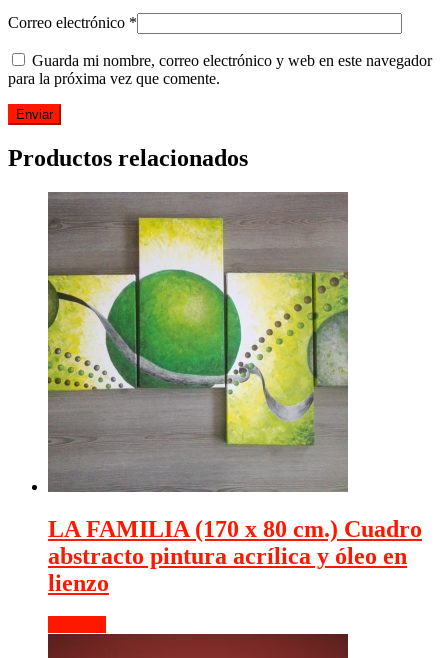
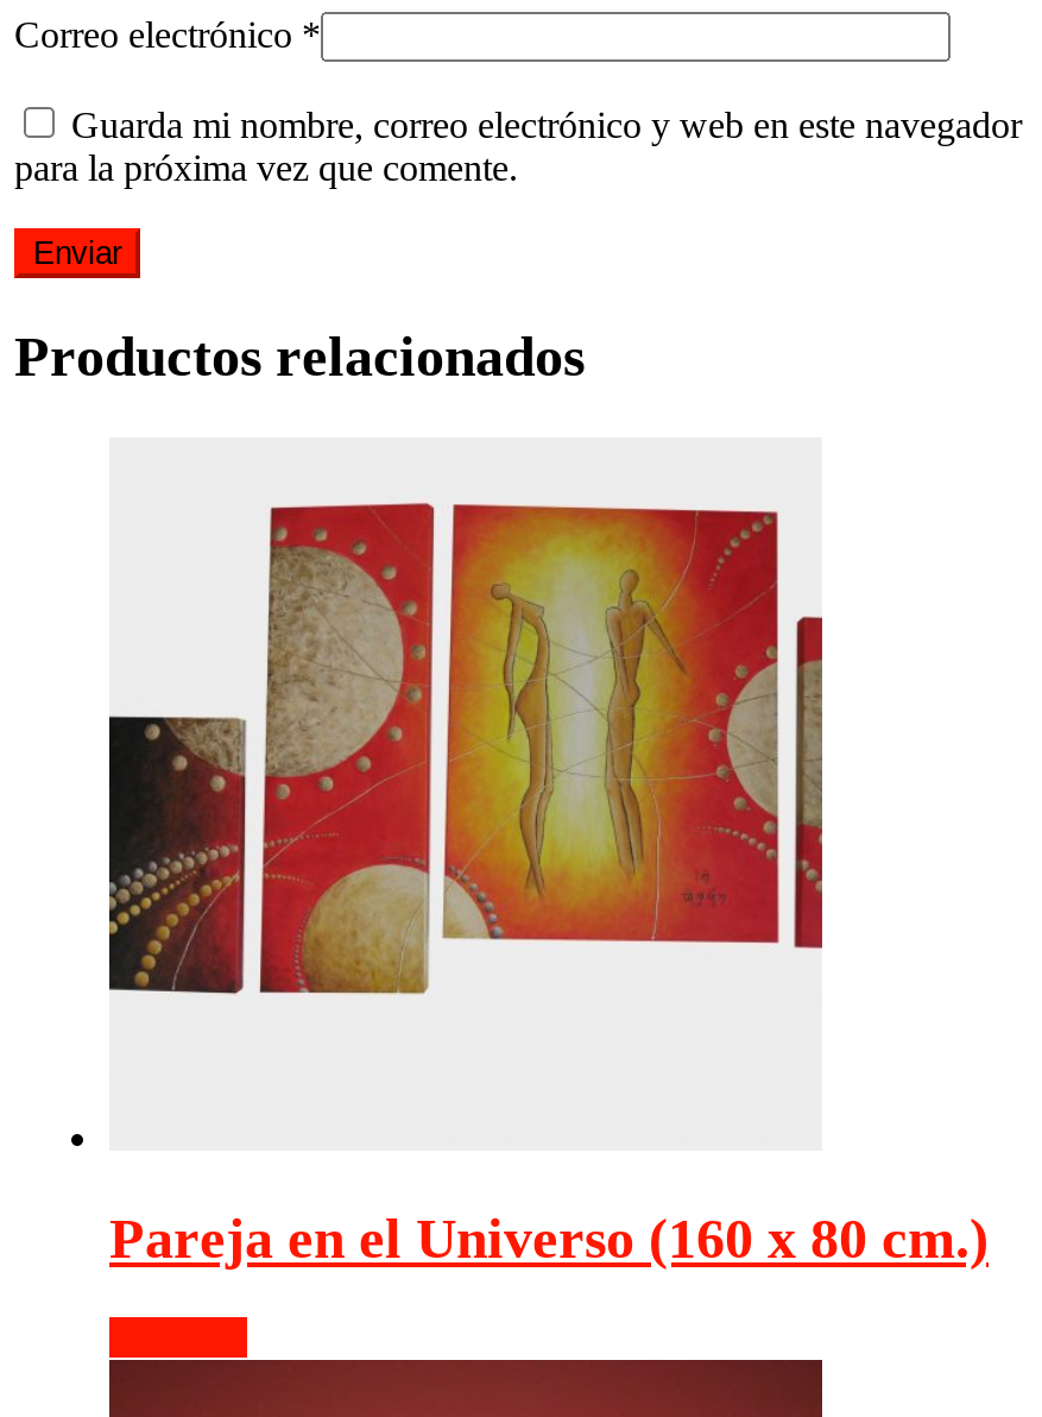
- [image]
+ [image]

- LA FAMILIA (170 x 80 cm.) Cuadro
- abstracto pintura acrílica y óleo en
- lienzo
+ Pareja en el Universo (160 x 80 cm.)
